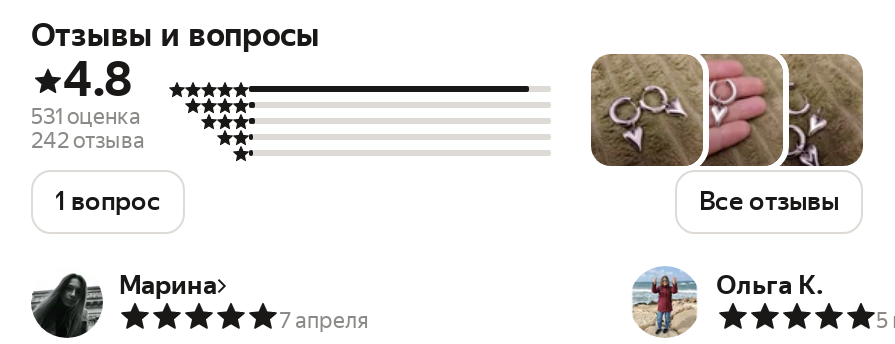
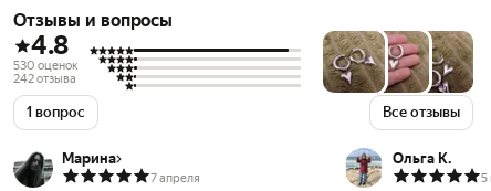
- 531 оценка
+ 530 оценок
